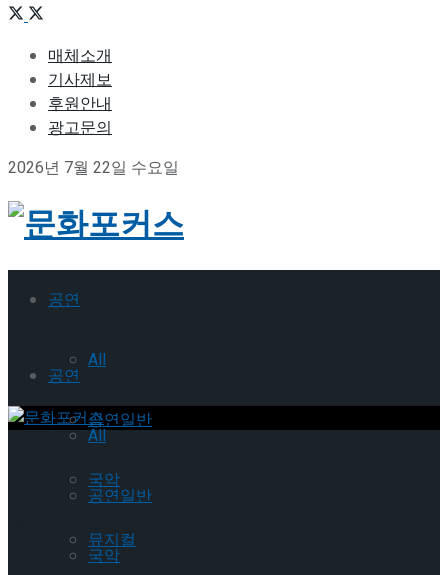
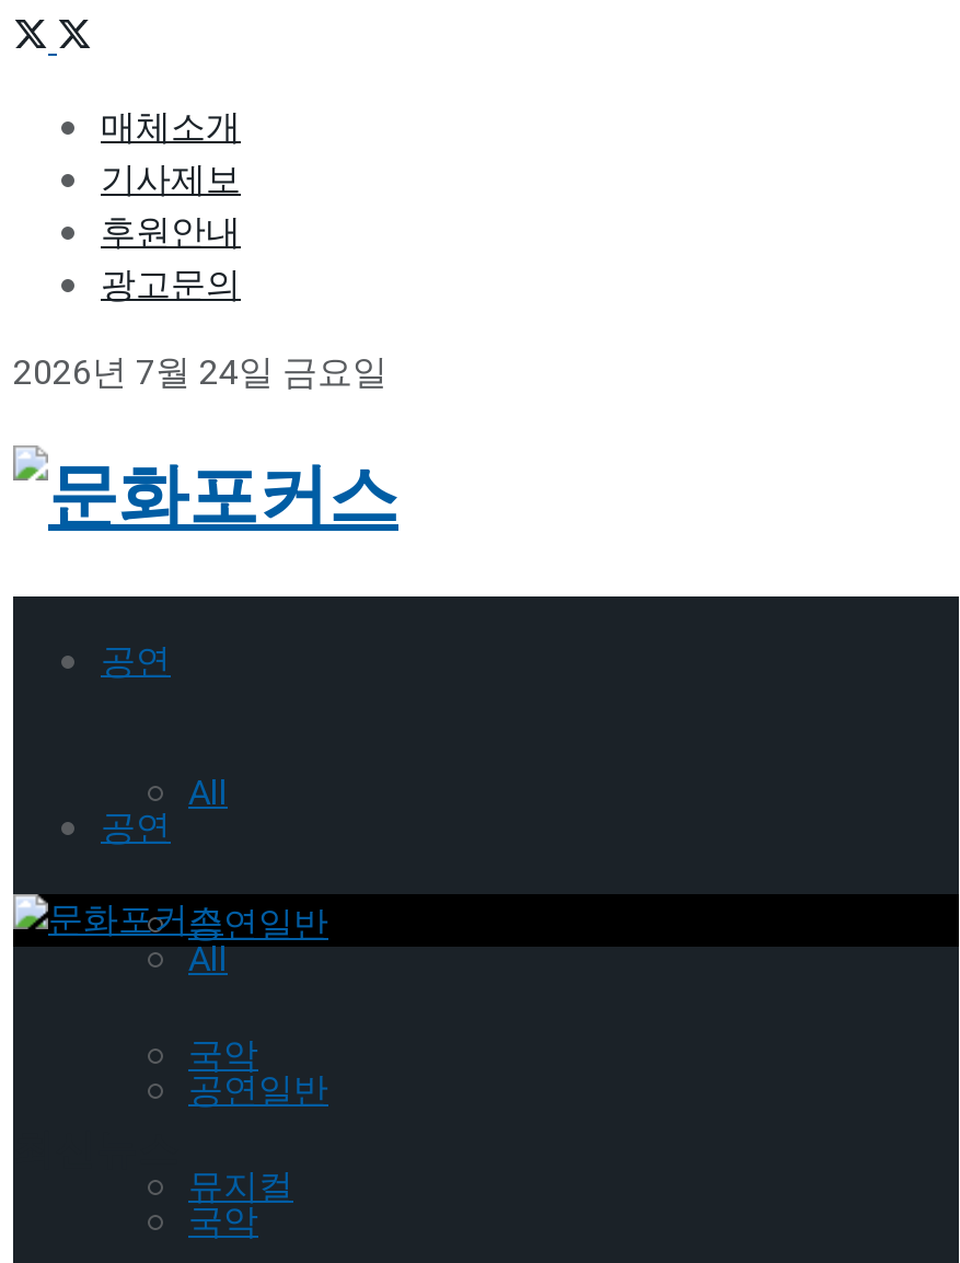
- 2026년 7월 22일 수요일
+ 2026년 7월 24일 금요일
